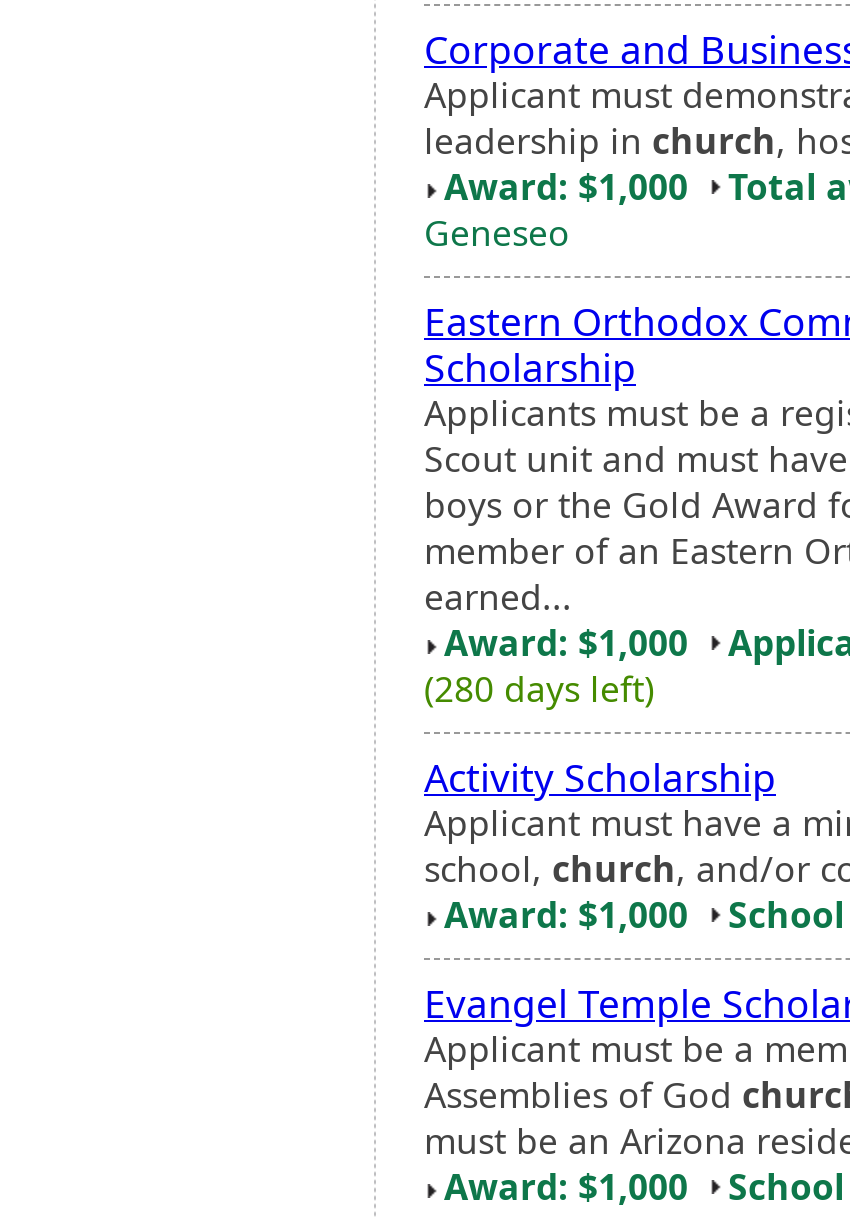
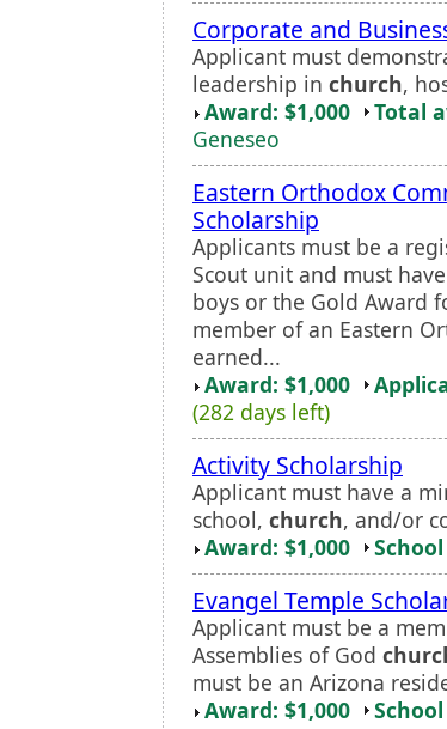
- (280 days left)
+ (282 days left)
